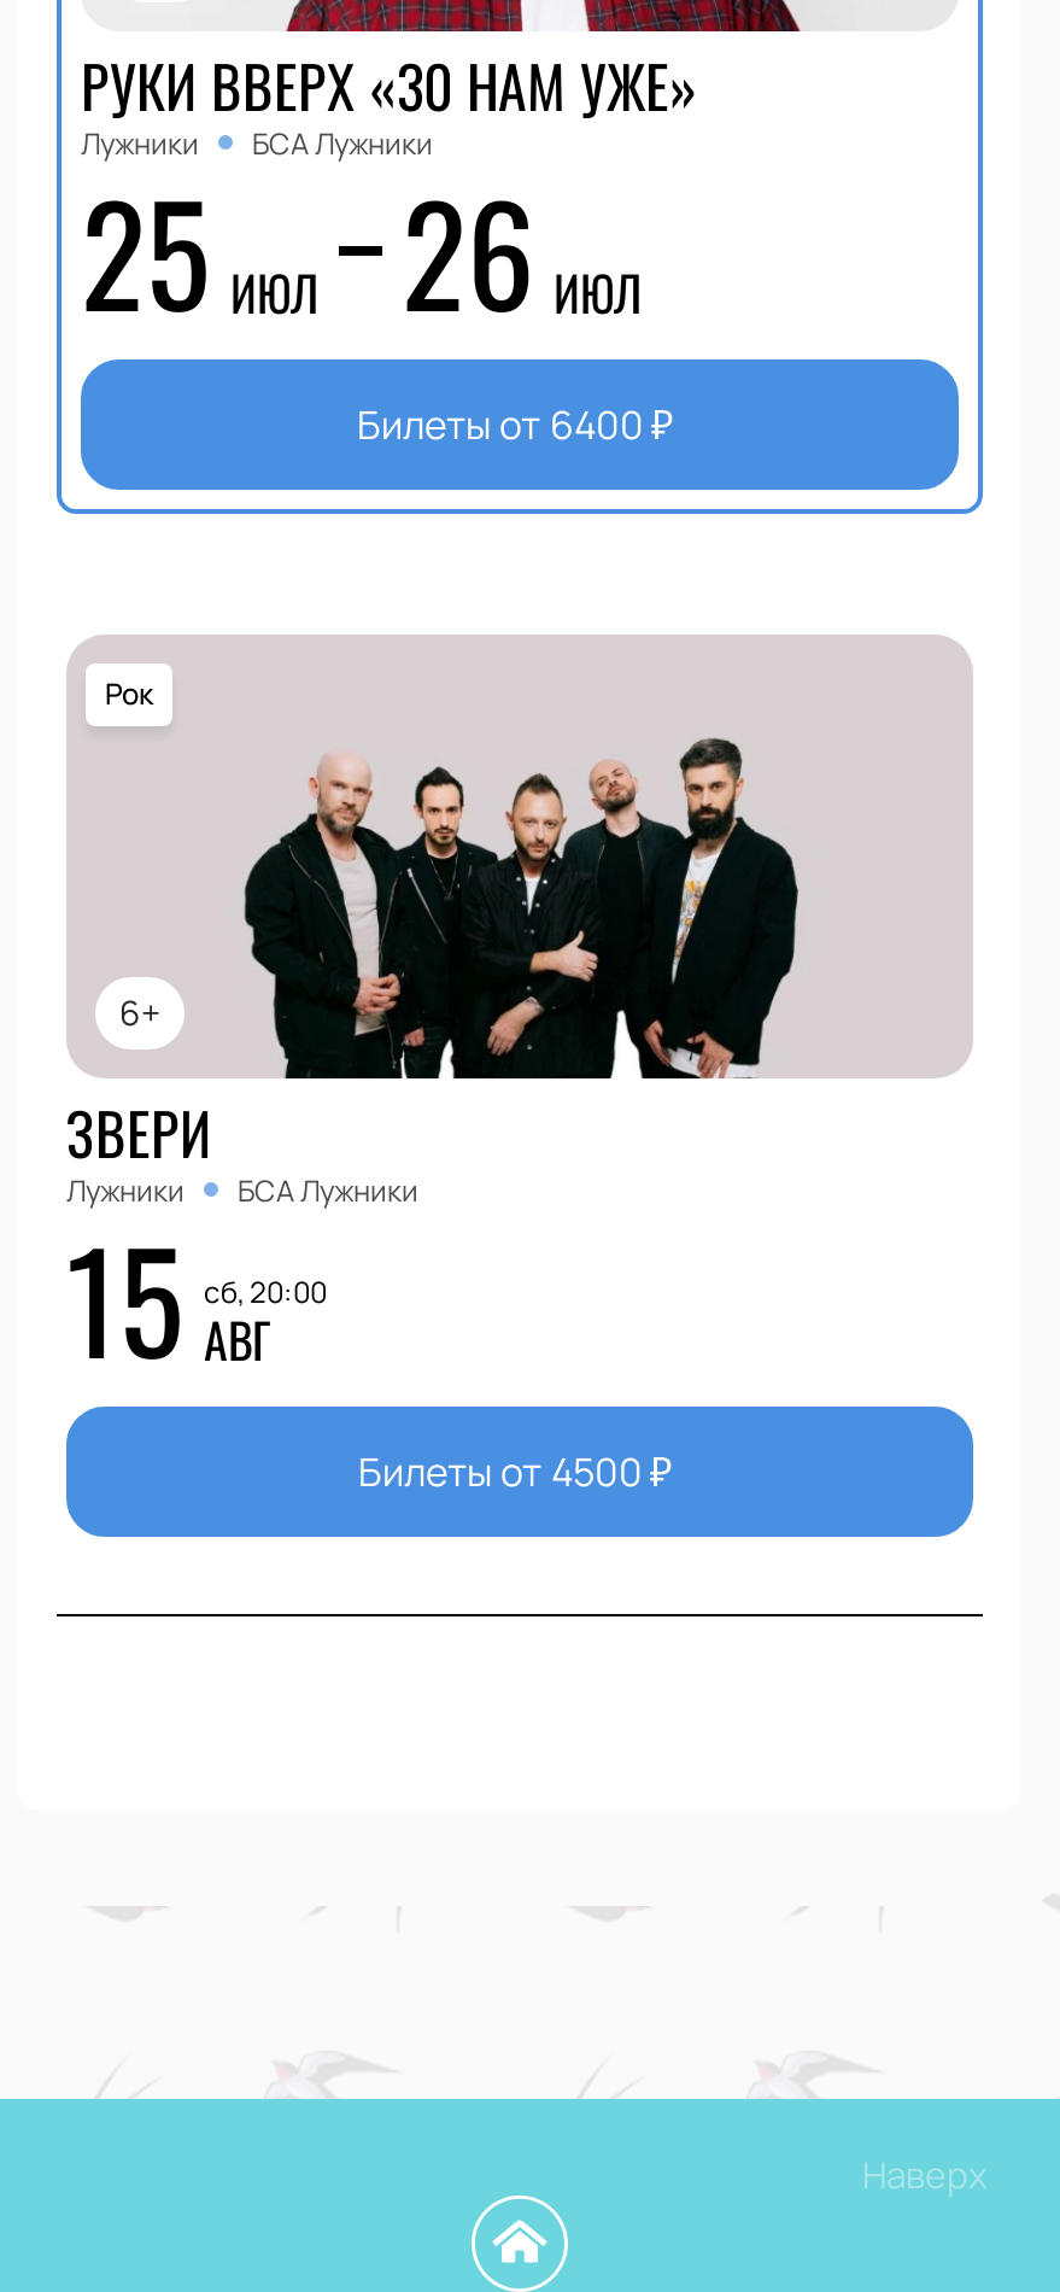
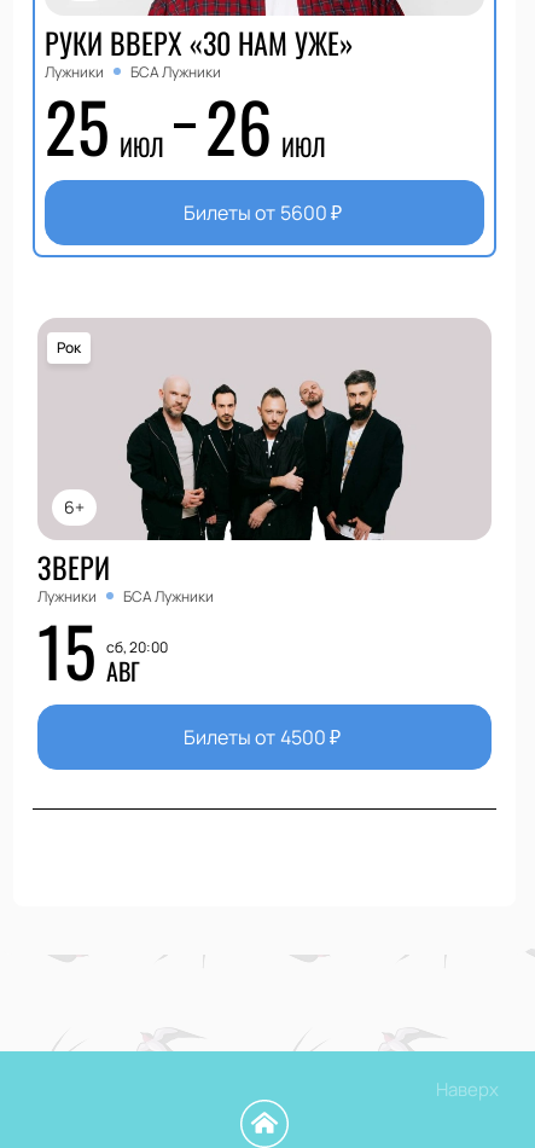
- Билеты от 6400 ₽
+ Билеты от 5600 ₽
